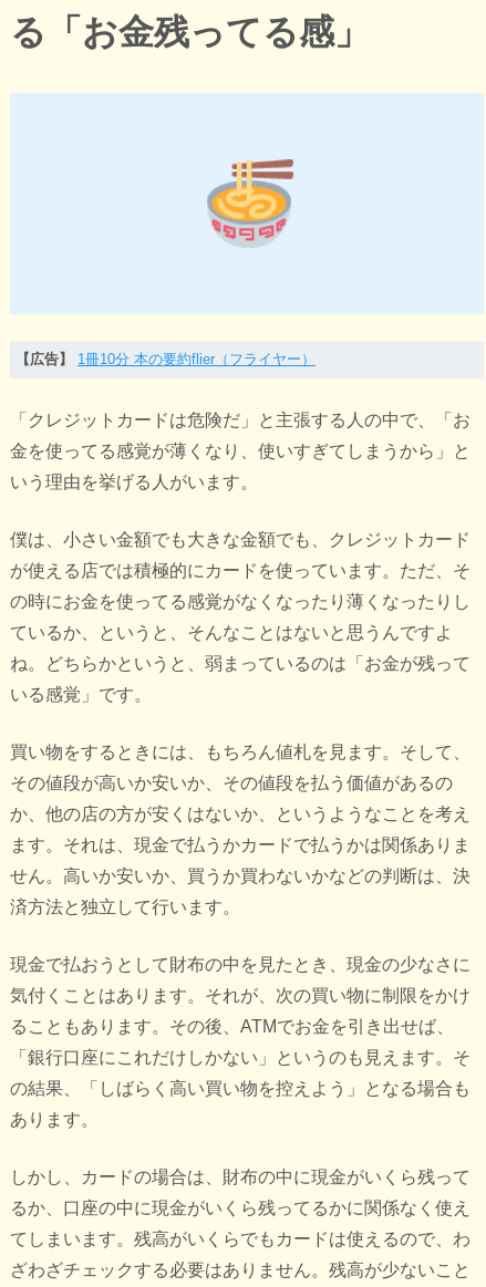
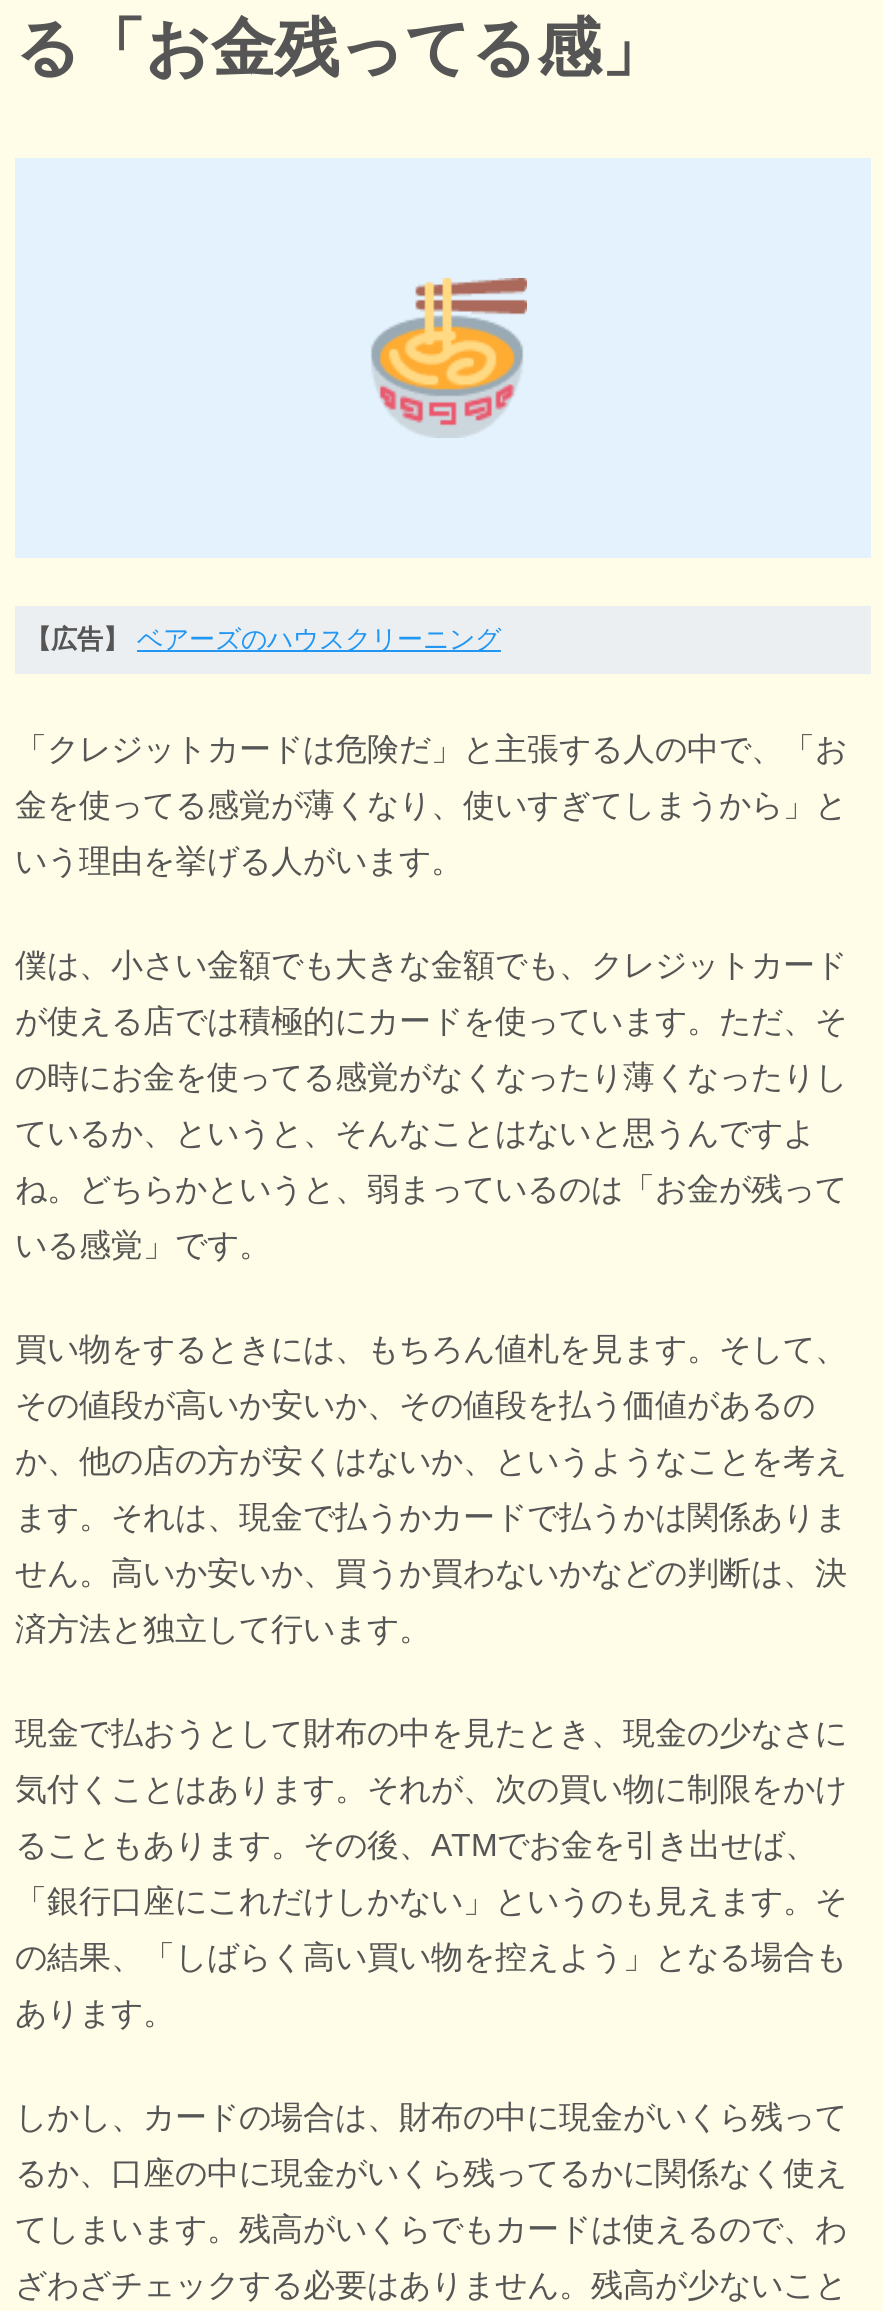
- 【広告】 1冊10分 本の要約flier（フライヤー）
+ 【広告】 ベアーズのハウスクリーニング
